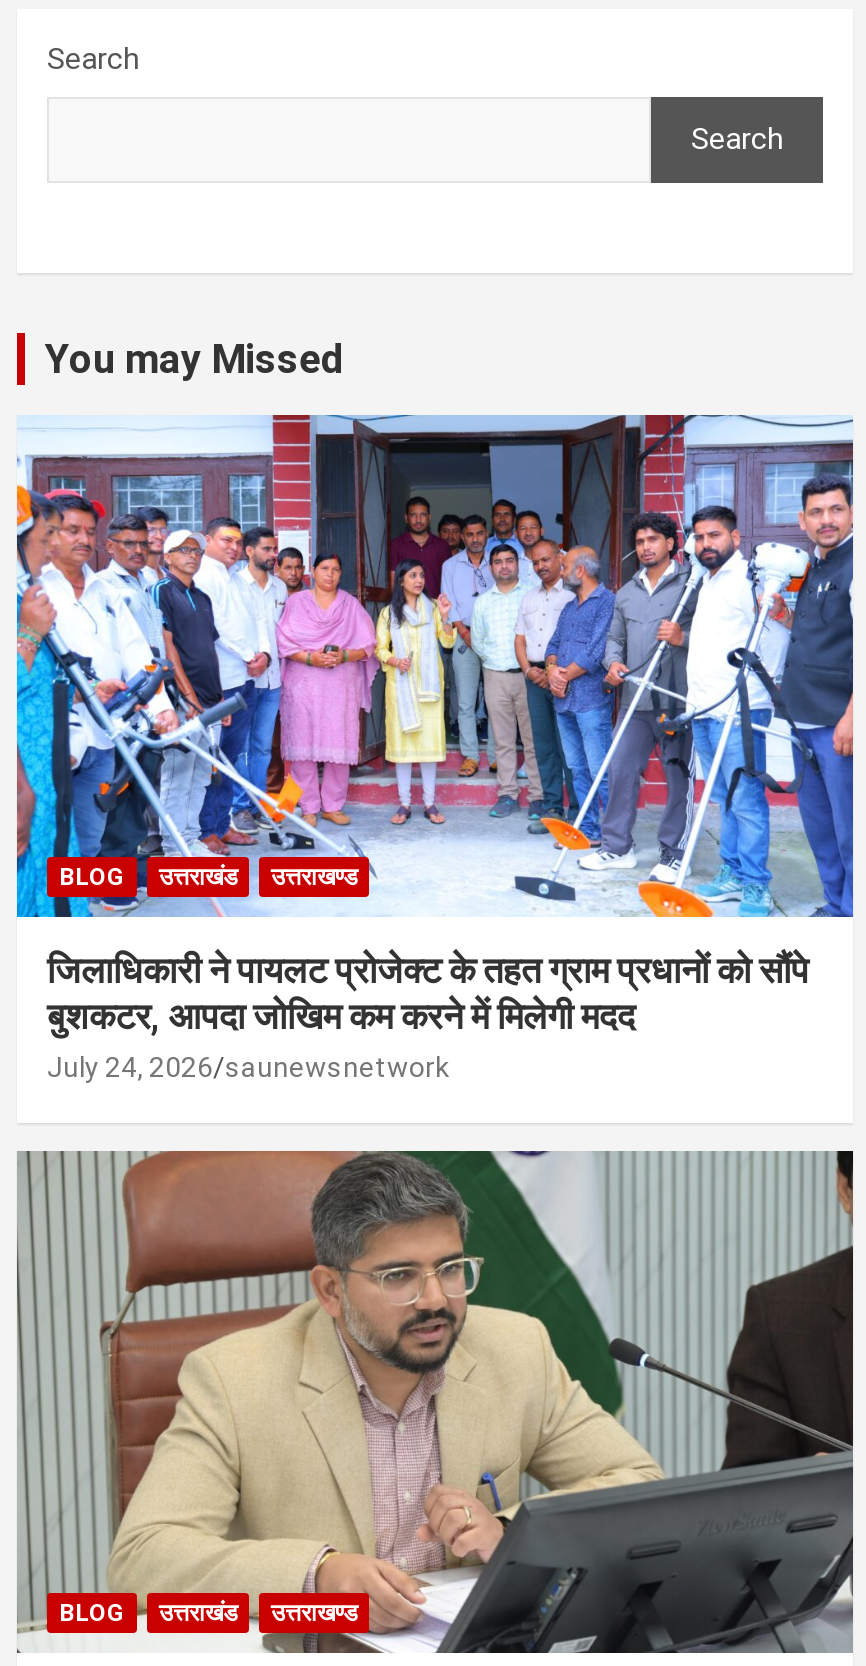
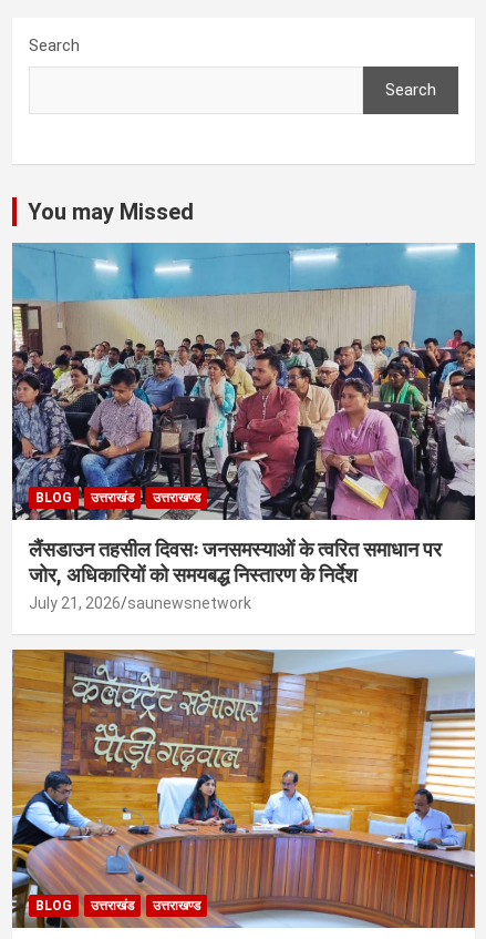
- [image]
- जिलाधिकारी ने पायलट प्रोजेक्ट के तहत ग्राम प्रधानों को सौंपे
- बुशकटर, आपदा जोखिम कम करने में मिलेगी मदद
- July 24, 2026 saunewsnetwork
+ [image]
+ लैंसडाउन तहसील दिवसः जनसमस्याओं के त्वरित समाधान पर
+ जोर, अधिकारियों को समयबद्ध निस्तारण के निर्देश
+ July 21, 2026 saunewsnetwork

- [image]
+ [image]
